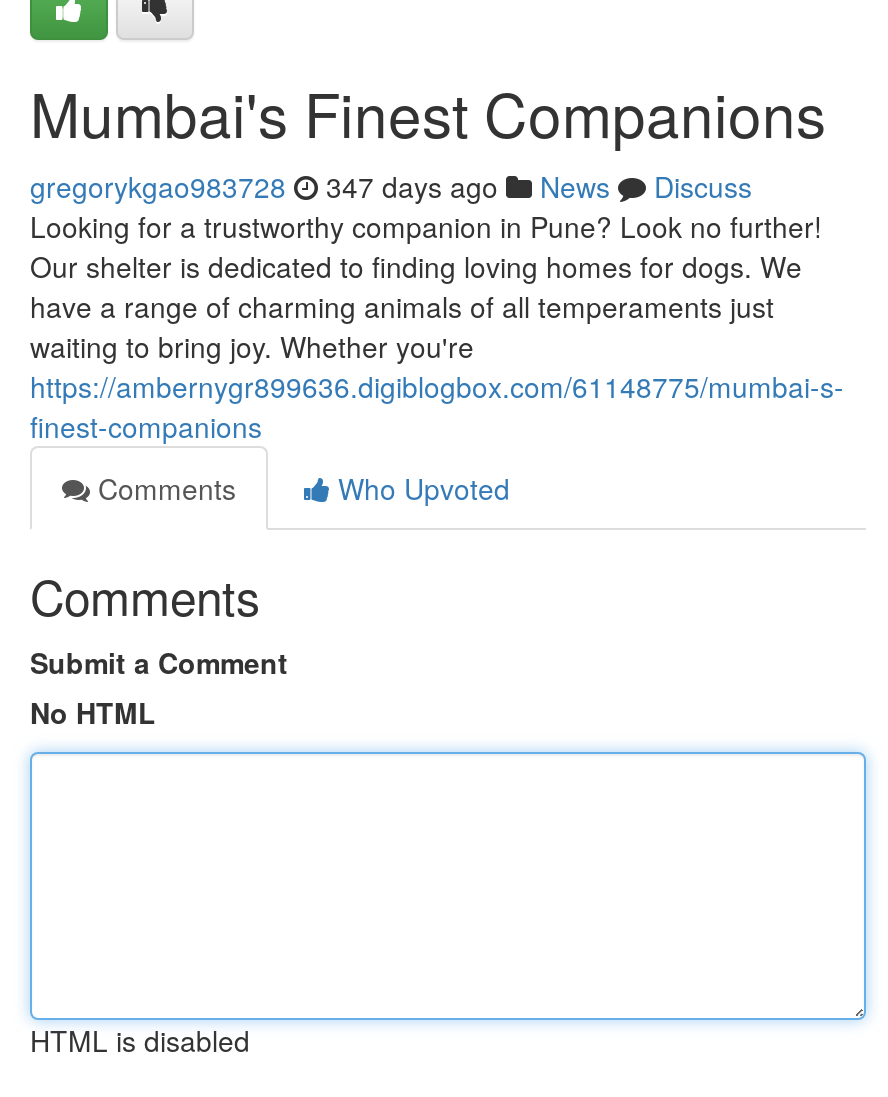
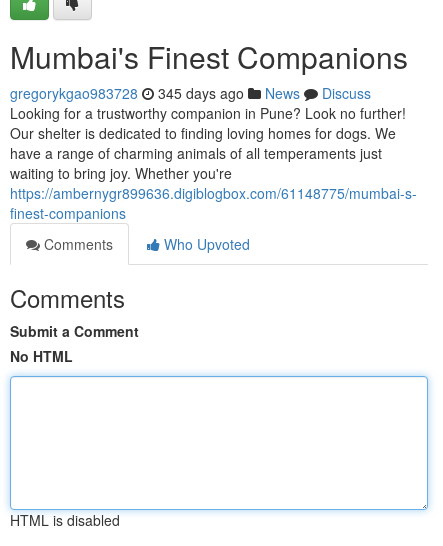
- gregorykgao983728 347 days ago News Discuss
+ gregorykgao983728 345 days ago News Discuss
